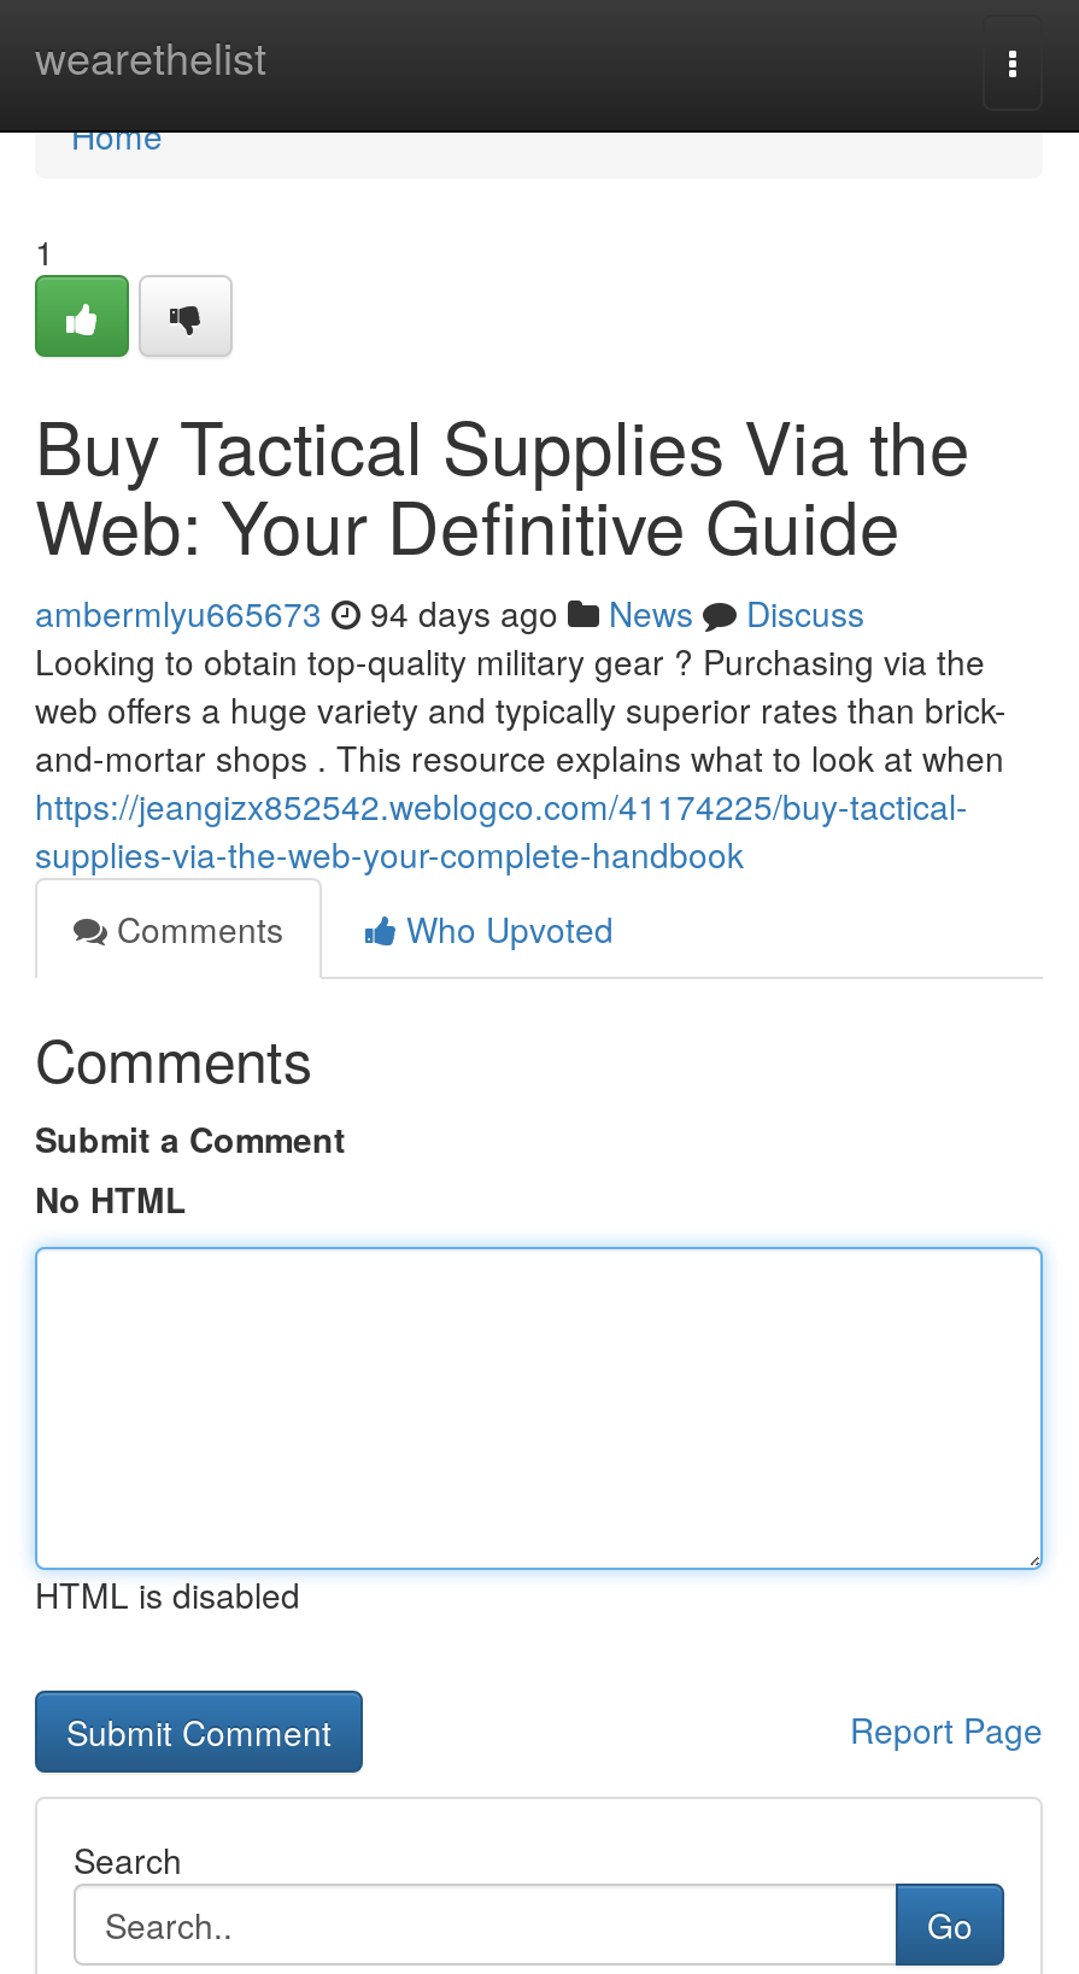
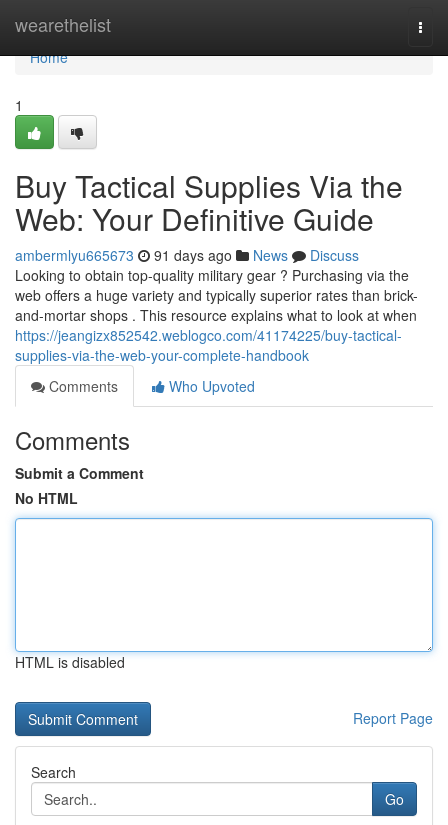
- ambermlyu665673 94 days ago News Discuss
+ ambermlyu665673 91 days ago News Discuss
